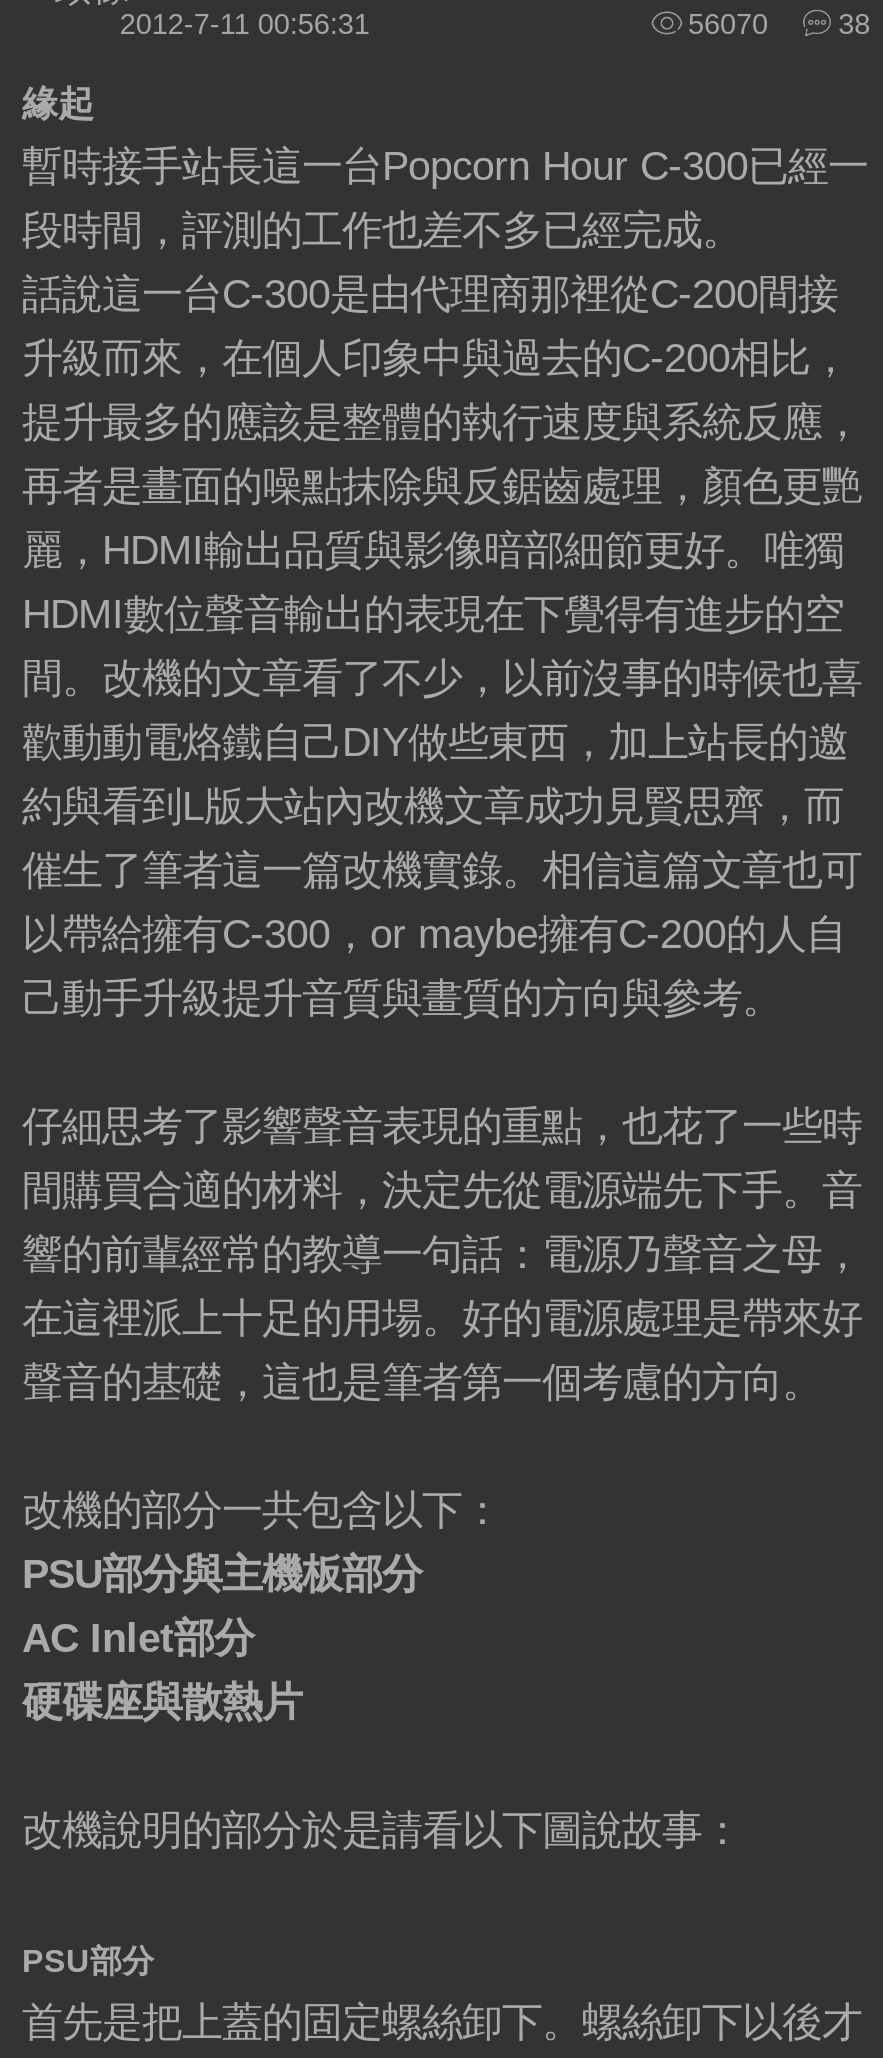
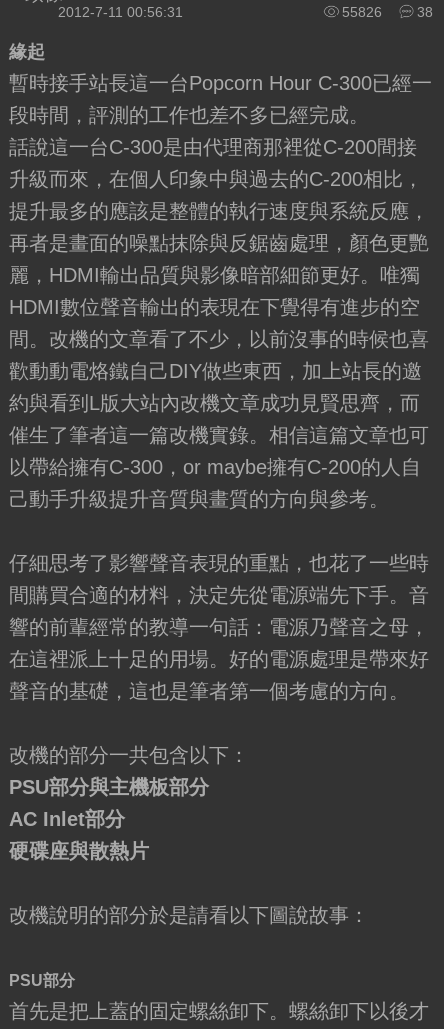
- 56070 38
+ 55826 38
